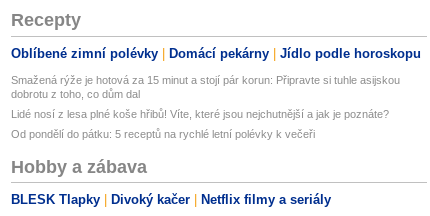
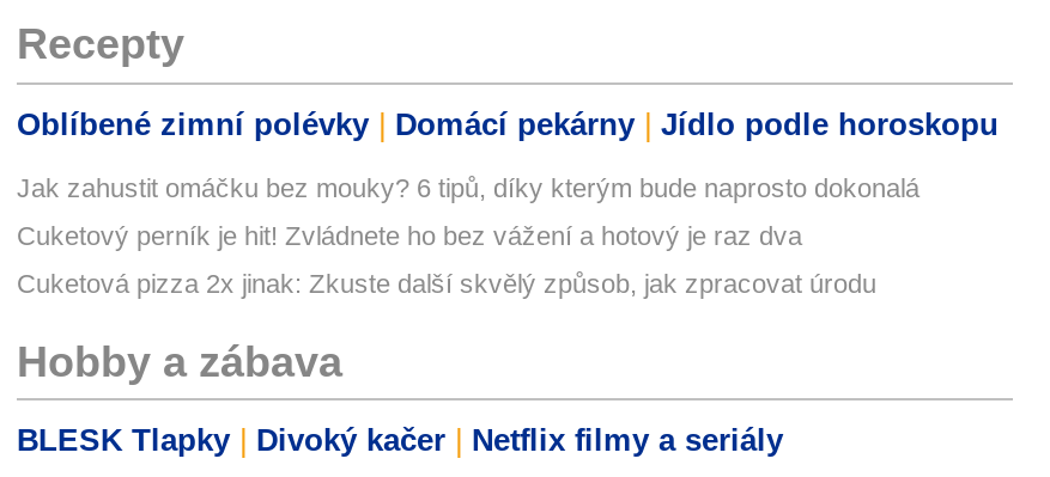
- Smažená rýže je hotová za 15 minut a stojí pár korun: Připravte si tuhle asijskou
- dobrotu z toho, co dům dal
+ Jak zahustit omáčku bez mouky? 6 tipů, díky kterým bude naprosto dokonalá

- Lidé nosí z lesa plné koše hřibů! Víte, které jsou nejchutnější a jak je poznáte?
+ Cuketový perník je hit! Zvládnete ho bez vážení a hotový je raz dva

- Od pondělí do pátku: 5 receptů na rychlé letní polévky k večeři
+ Cuketová pizza 2x jinak: Zkuste další skvělý způsob, jak zpracovat úrodu
